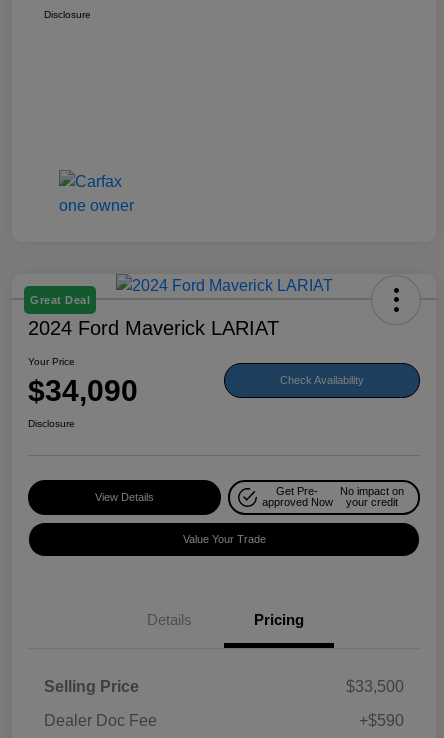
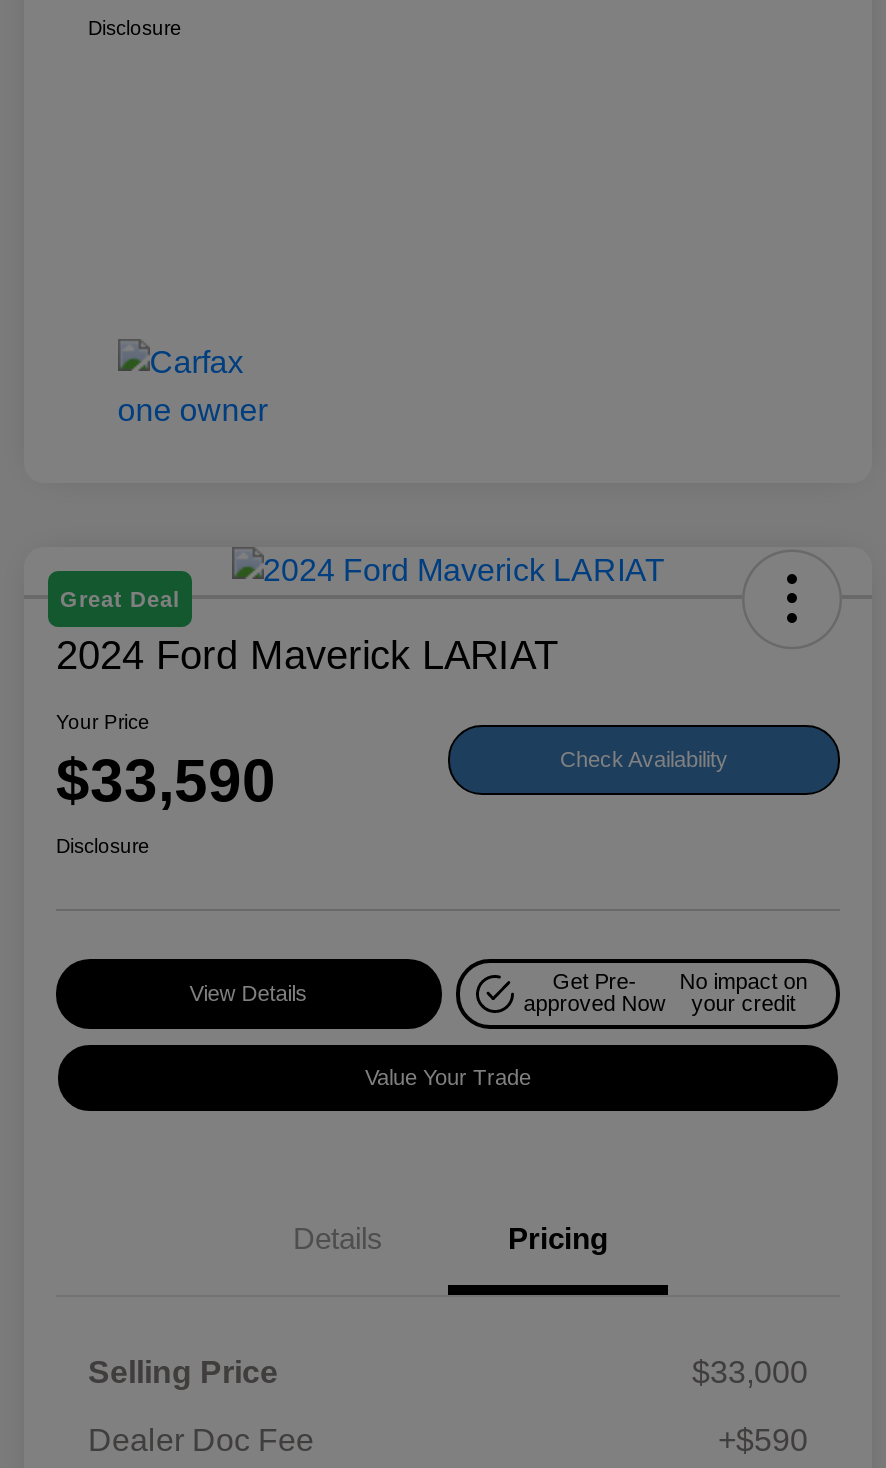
- $34,090
+ $33,590

- $33,500
+ $33,000
